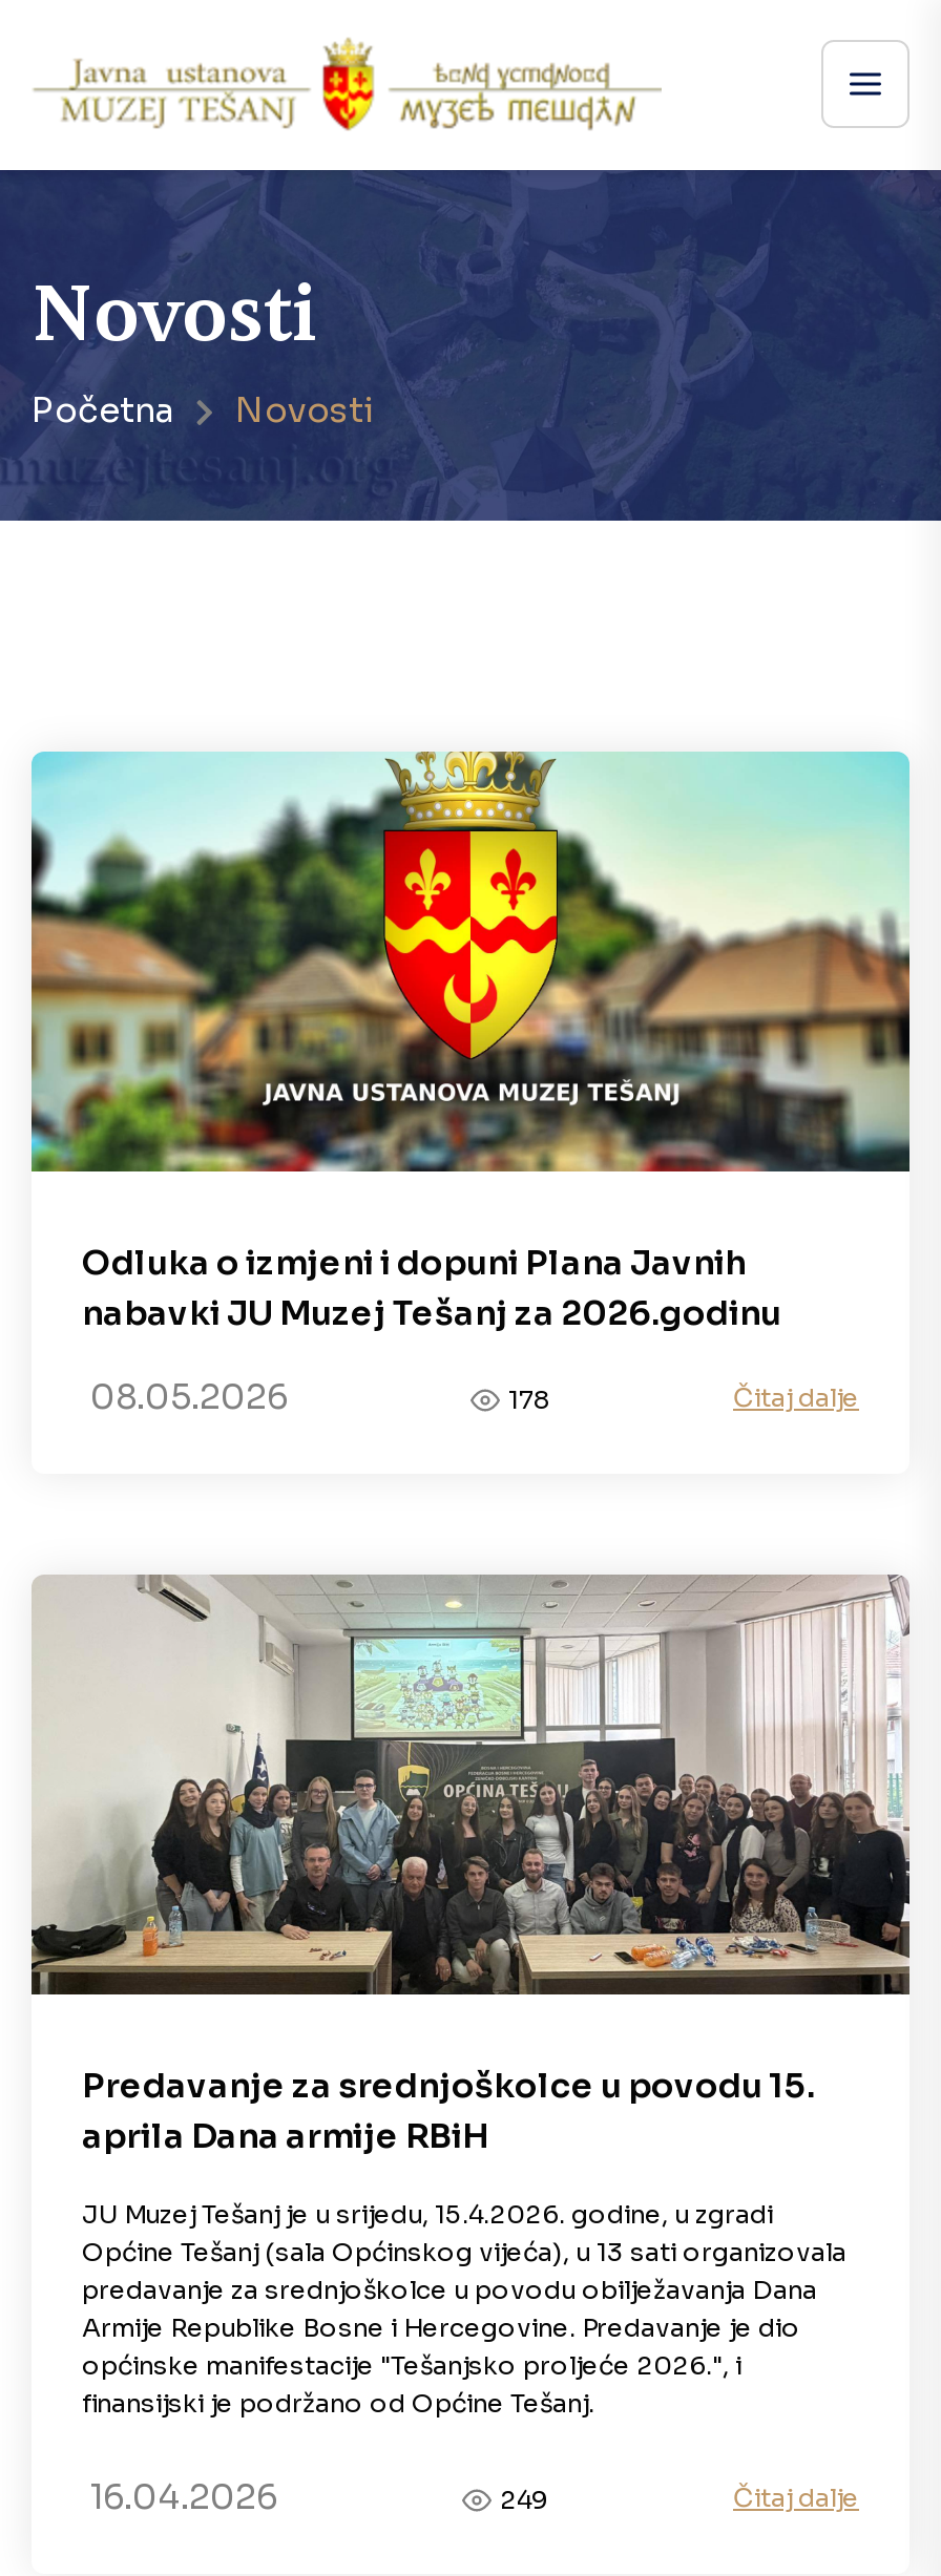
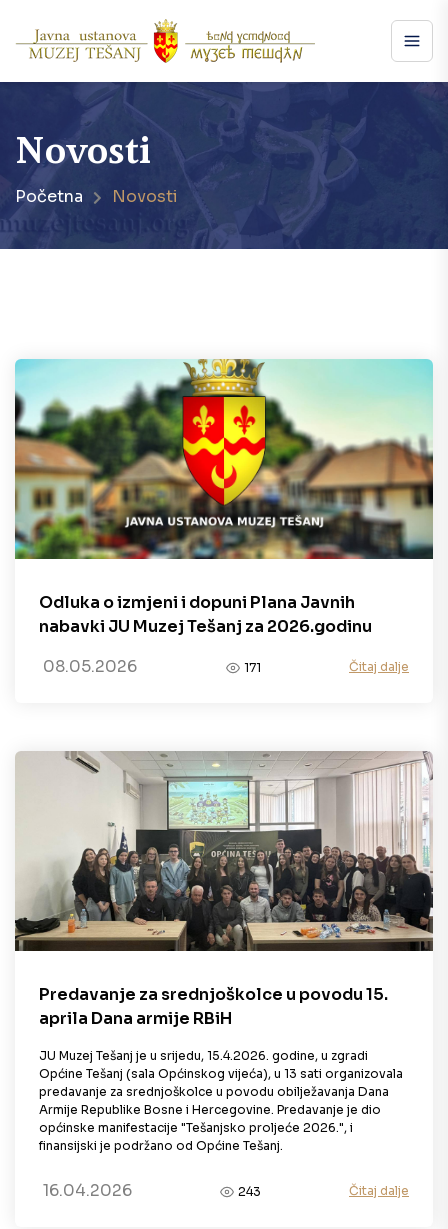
- 178
+ 171

- 249
+ 243
